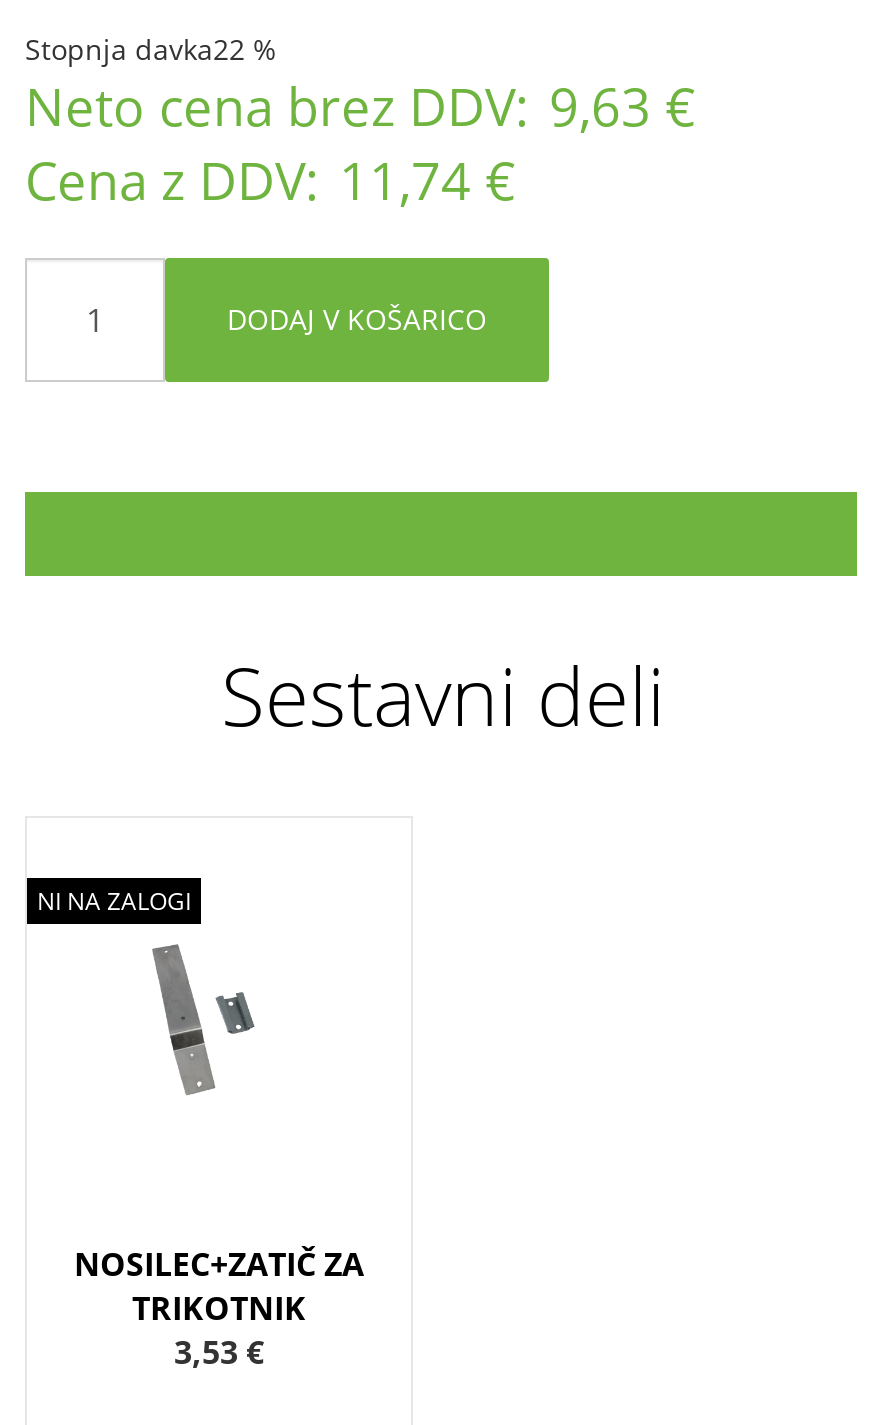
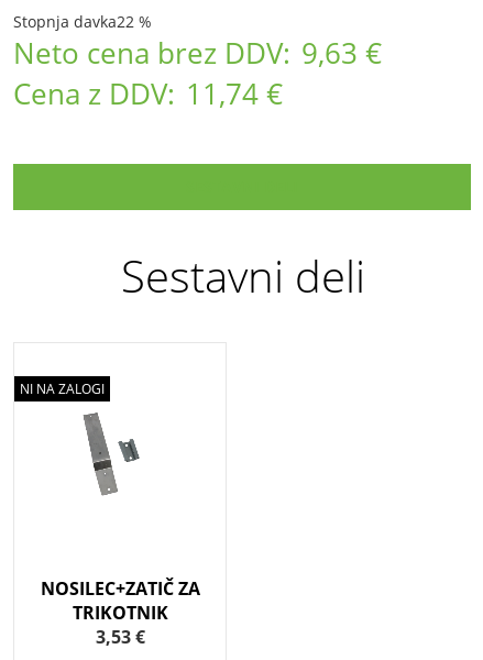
- DODAJ V KOŠARICO
